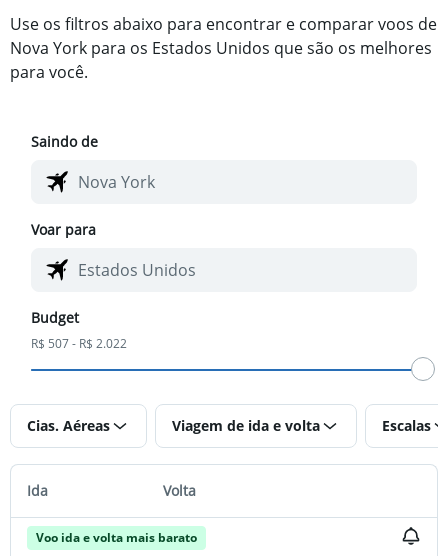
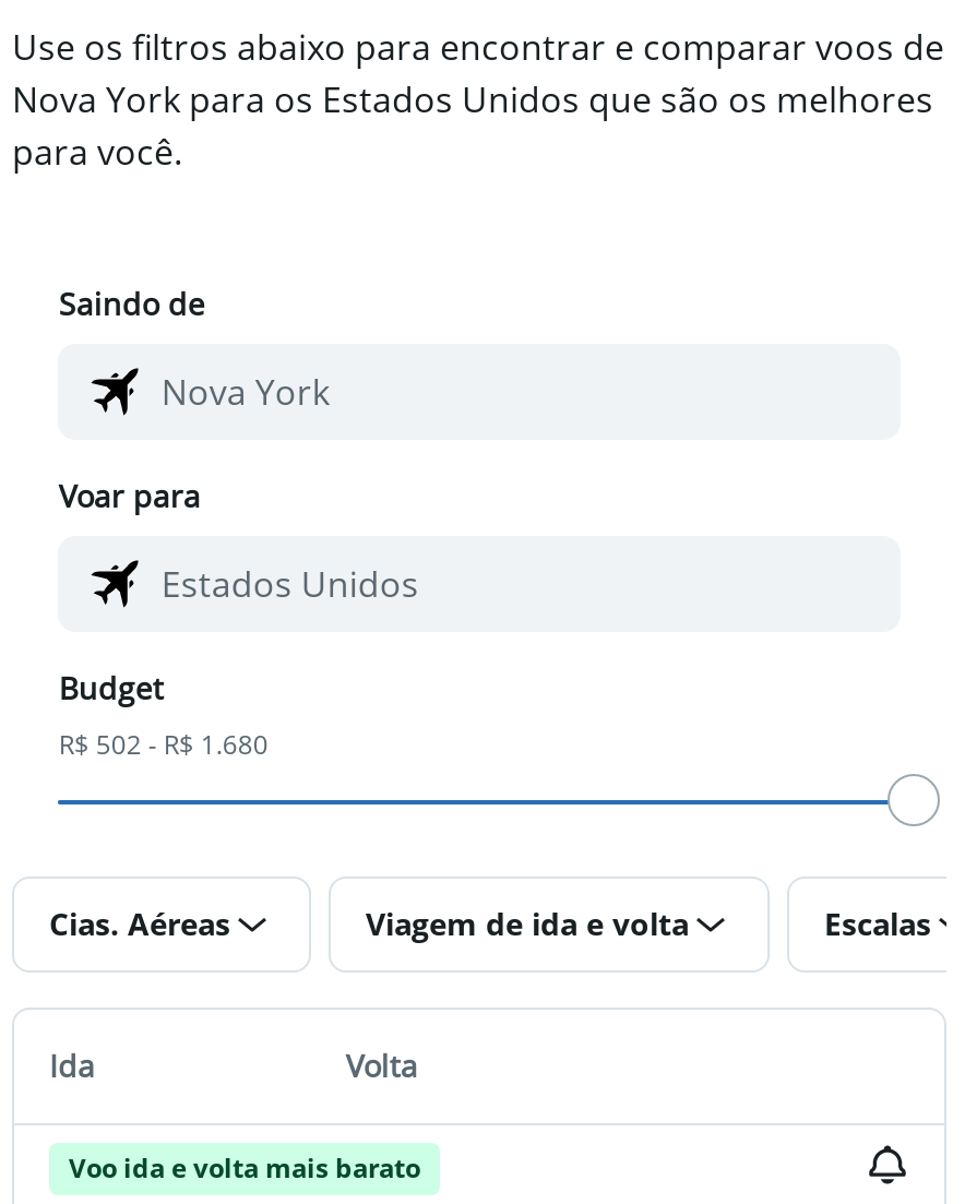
- R$ 507 - R$ 2.022
+ R$ 502 - R$ 1.680
